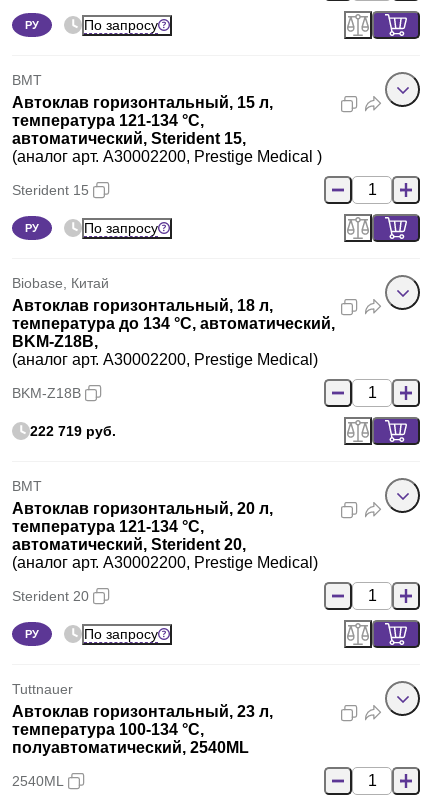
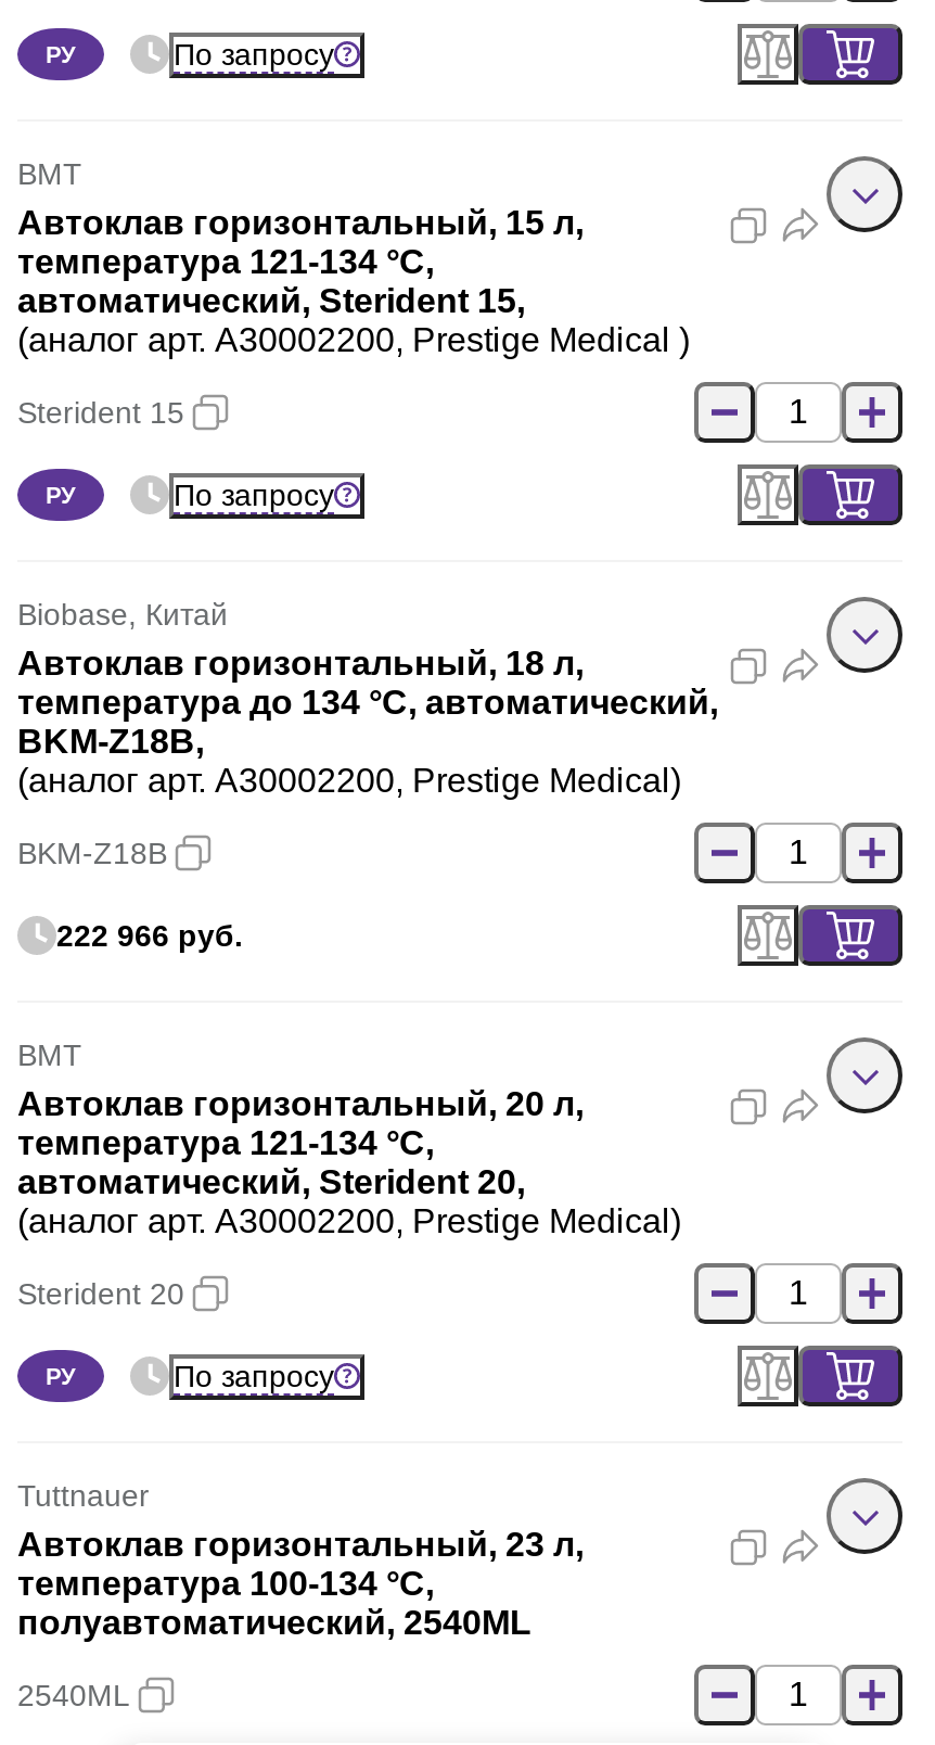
- 222 719 руб.
+ 222 966 руб.
